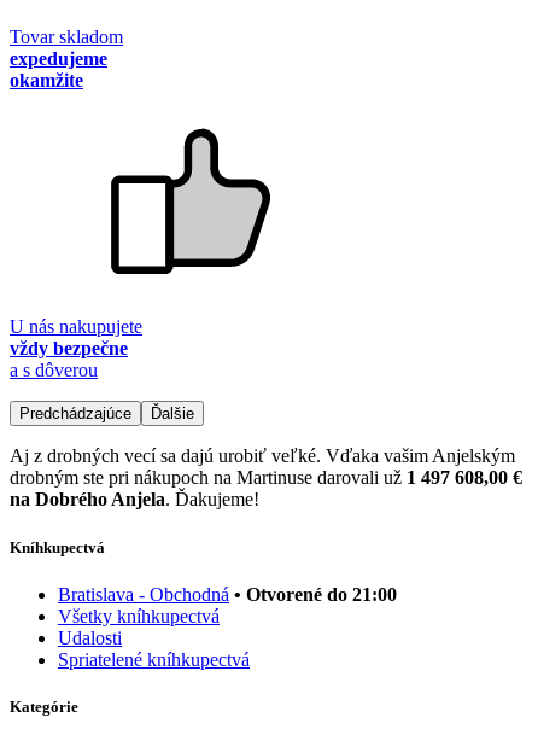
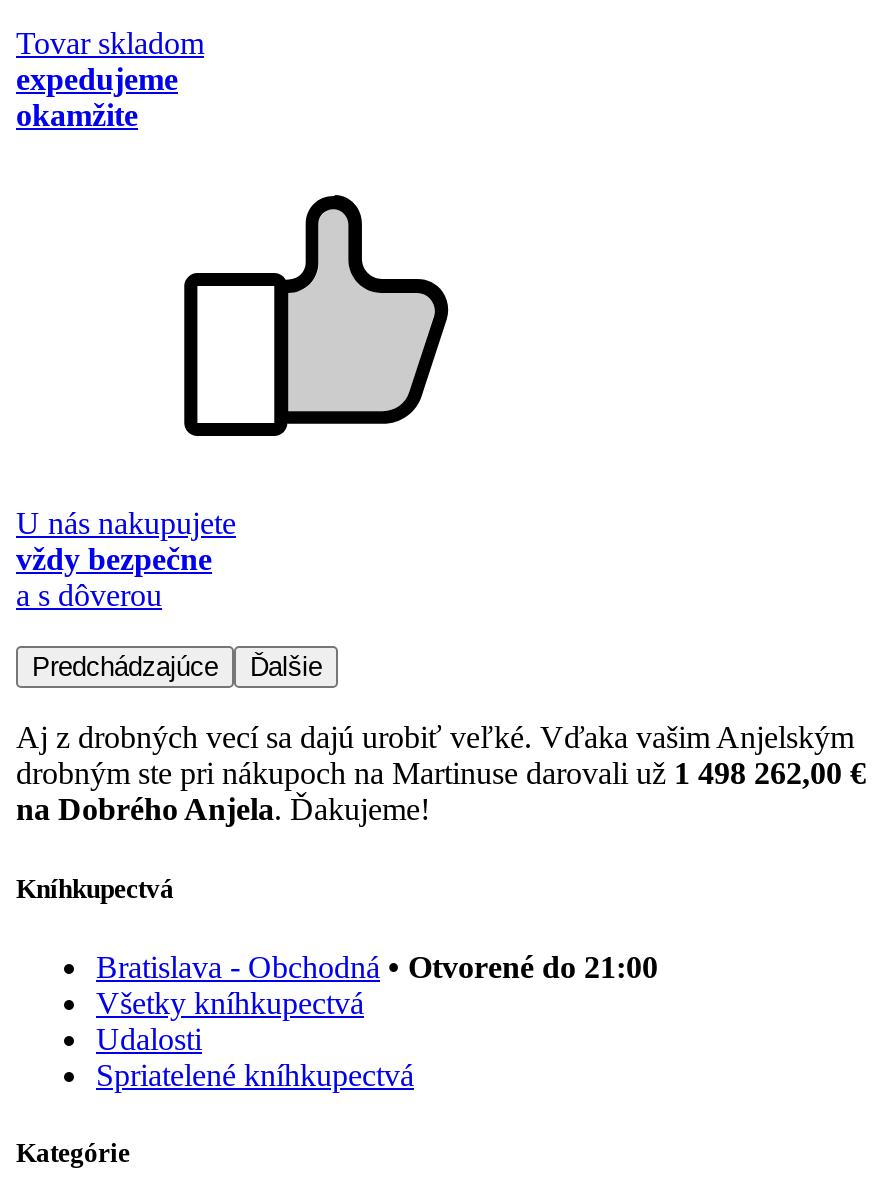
- drobným ste pri nákupoch na Martinuse darovali už 1 497 608,00 €
+ drobným ste pri nákupoch na Martinuse darovali už 1 498 262,00 €
